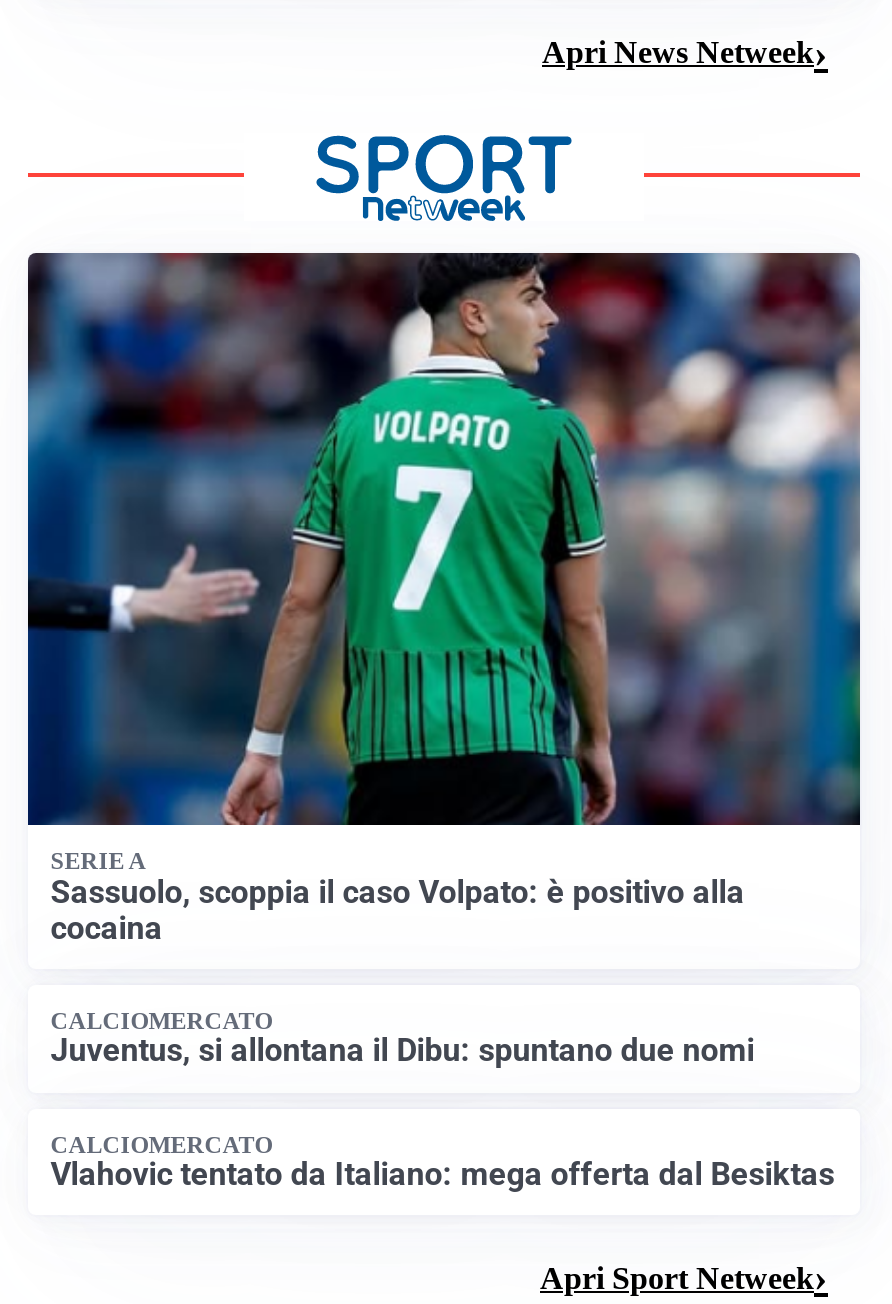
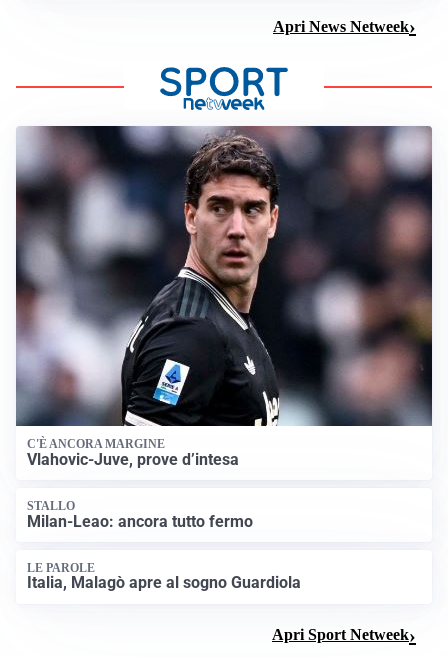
- [image]
- SERIE A
- Sassuolo, scoppia il caso Volpato: è positivo alla
- cocaina
+ [image]
+ C'È ANCORA MARGINE
+ Vlahovic-Juve, prove d’intesa

- CALCIOMERCATO
- Juventus, si allontana il Dibu: spuntano due nomi
+ STALLO
+ Milan-Leao: ancora tutto fermo

- CALCIOMERCATO
- Vlahovic tentato da Italiano: mega offerta dal Besiktas
+ LE PAROLE
+ Italia, Malagò apre al sogno Guardiola
